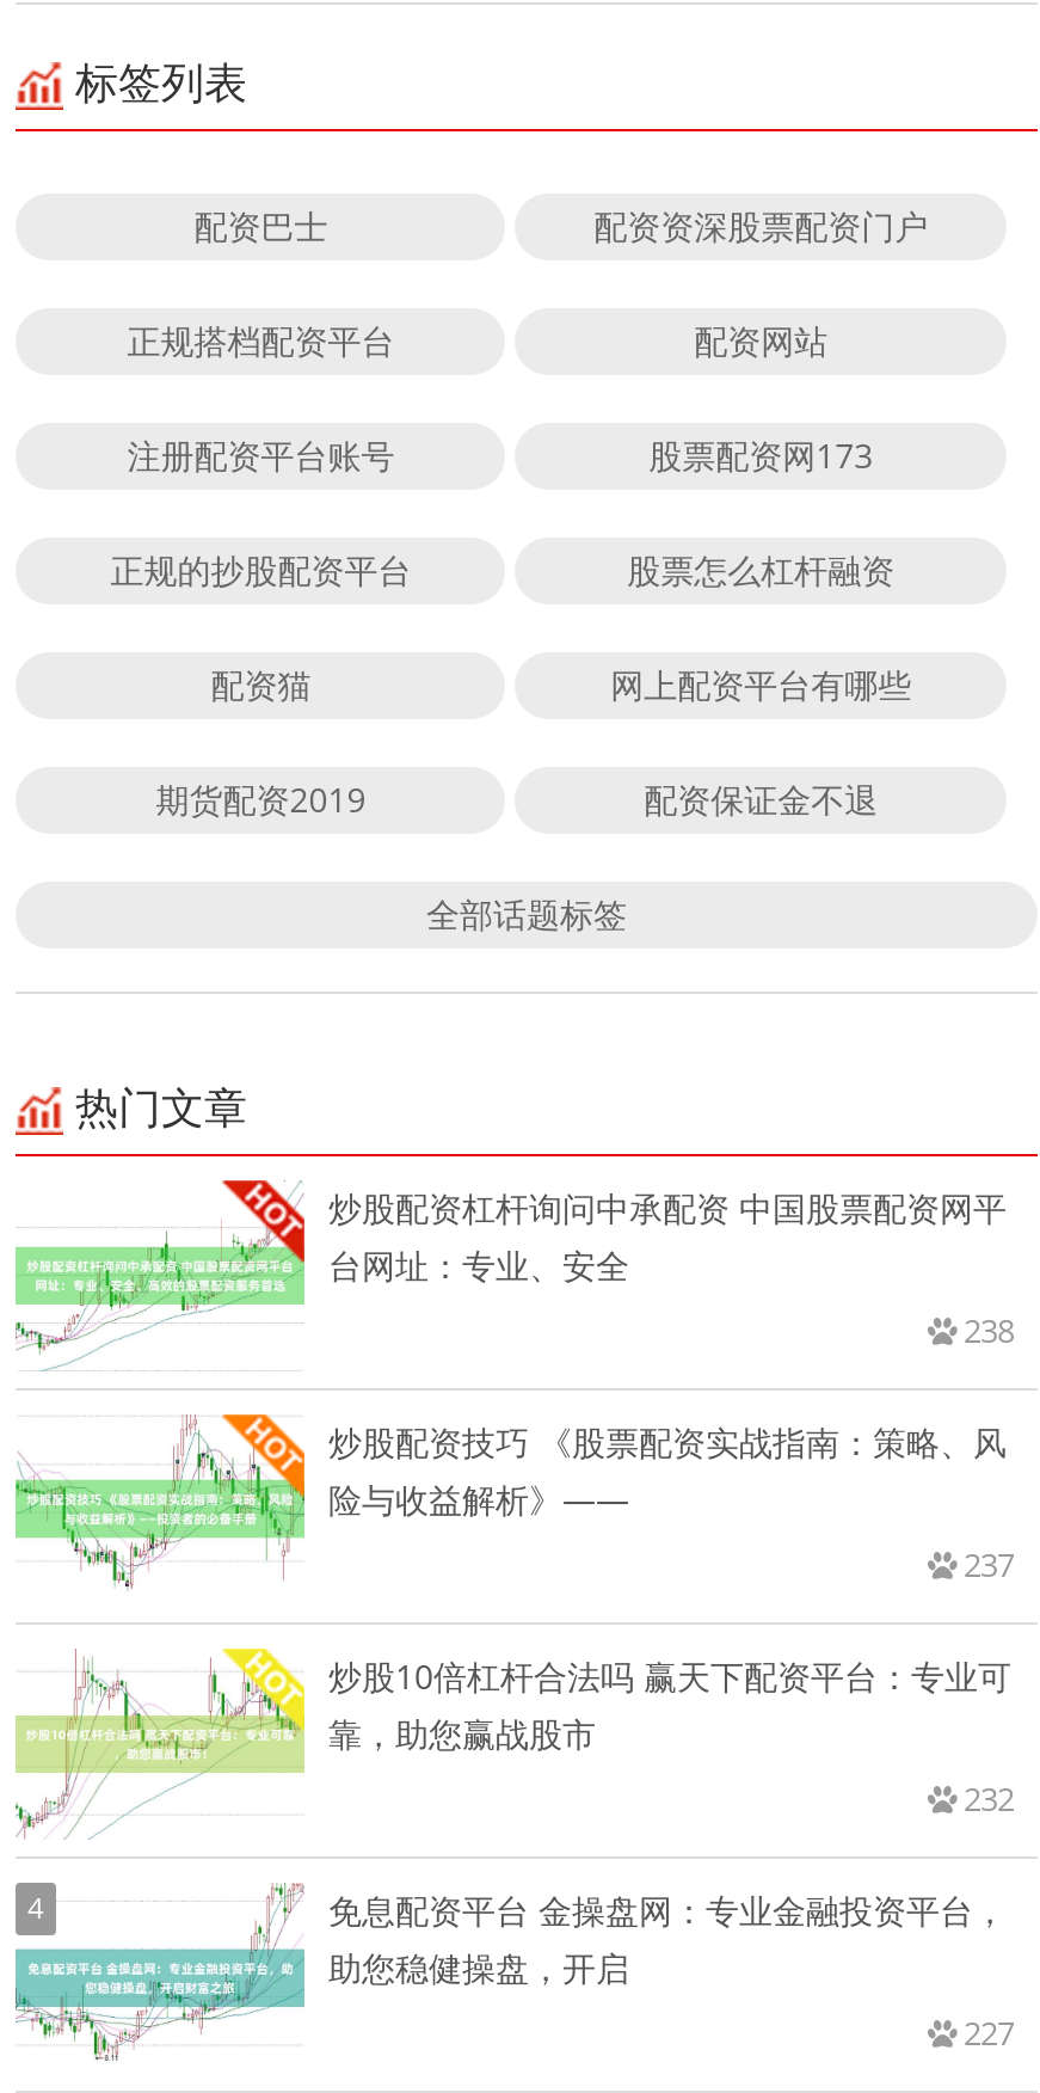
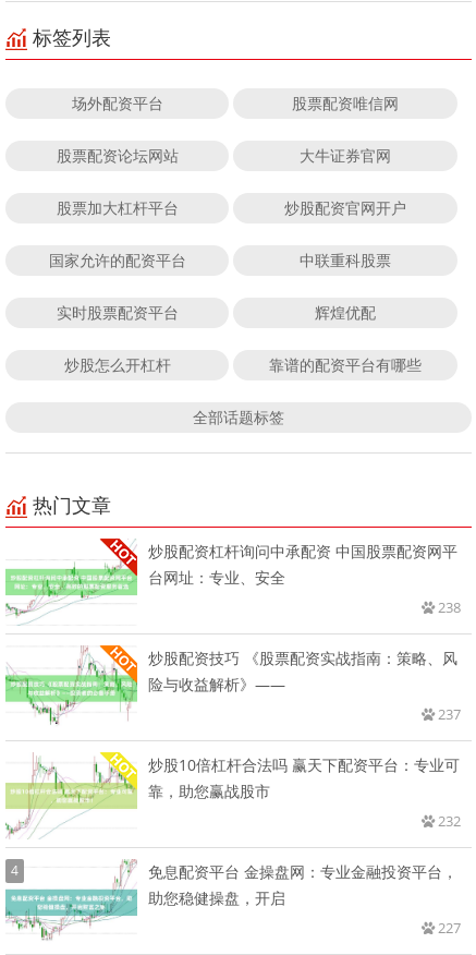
- 配资巴士
- 配资资深股票配资门户
+ 场外配资平台
+ 股票配资唯信网

- 正规搭档配资平台
- 配资网站
+ 股票配资论坛网站
+ 大牛证券官网

- 注册配资平台账号
- 股票配资网173
+ 股票加大杠杆平台
+ 炒股配资官网开户

- 正规的抄股配资平台
- 股票怎么杠杆融资
+ 国家允许的配资平台
+ 中联重科股票

- 配资猫
- 网上配资平台有哪些
+ 实时股票配资平台
+ 辉煌优配

- 期货配资2019
- 配资保证金不退
+ 炒股怎么开杠杆
+ 靠谱的配资平台有哪些
